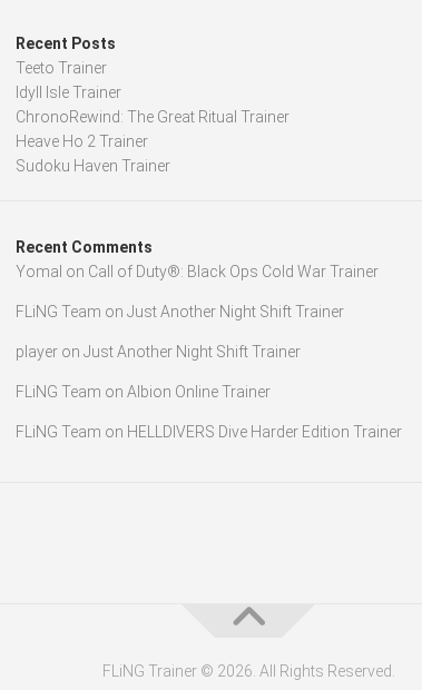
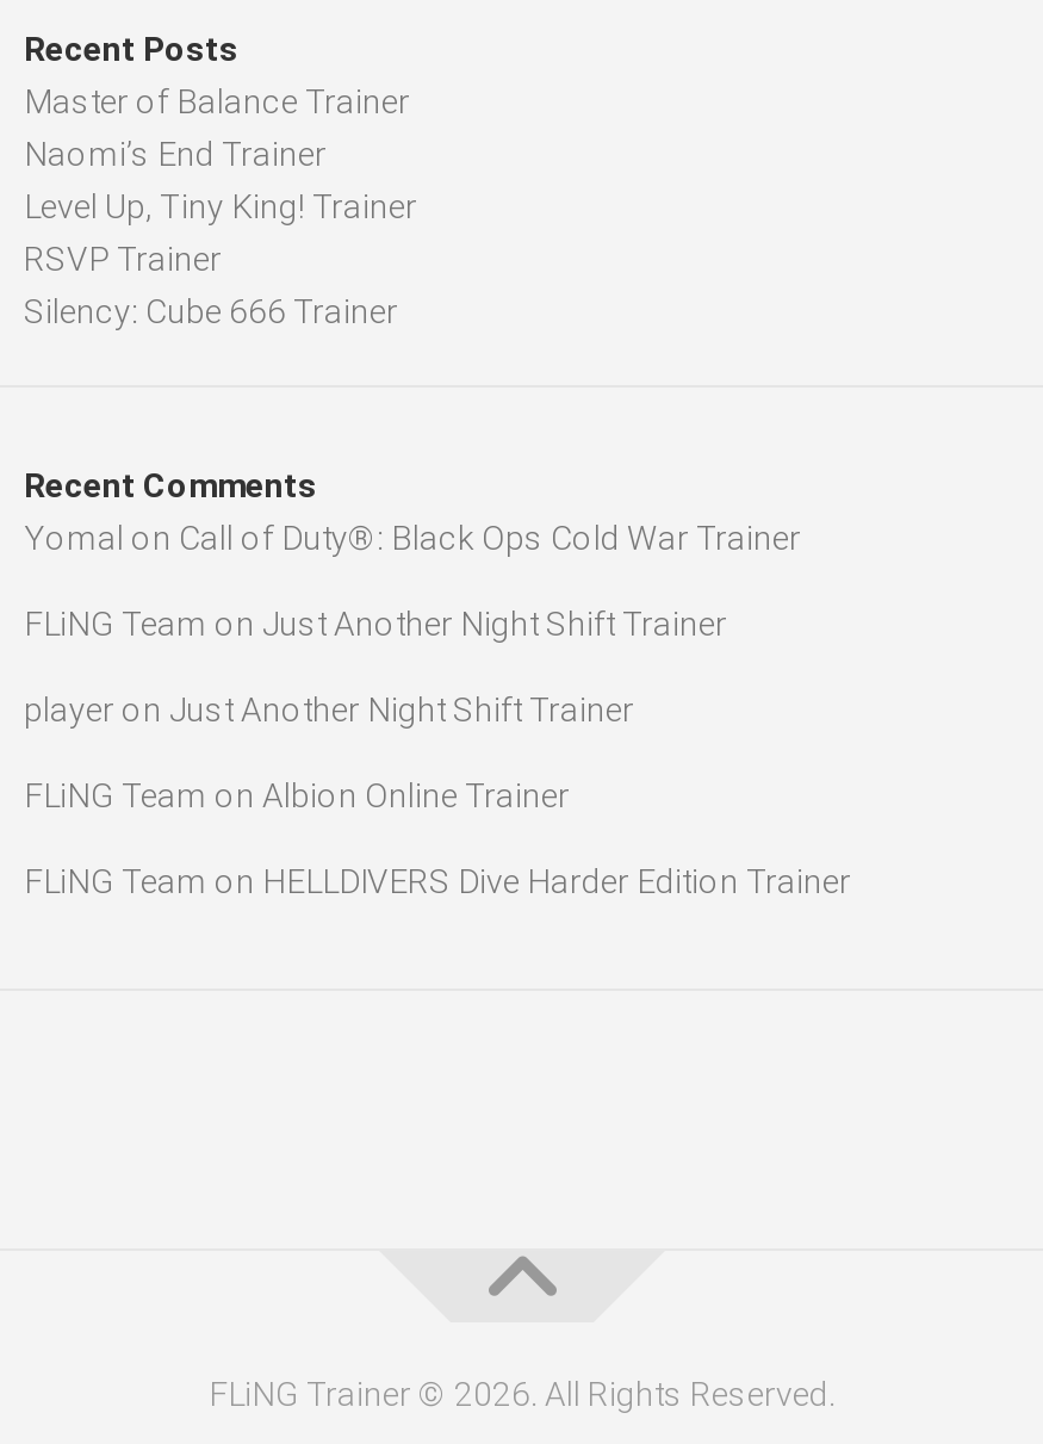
- Teeto Trainer
- Idyll Isle Trainer
- ChronoRewind: The Great Ritual Trainer
- Heave Ho 2 Trainer
- Sudoku Haven Trainer
+ Master of Balance Trainer
+ Naomi’s End Trainer
+ Level Up, Tiny King! Trainer
+ RSVP Trainer
+ Silency: Cube 666 Trainer
